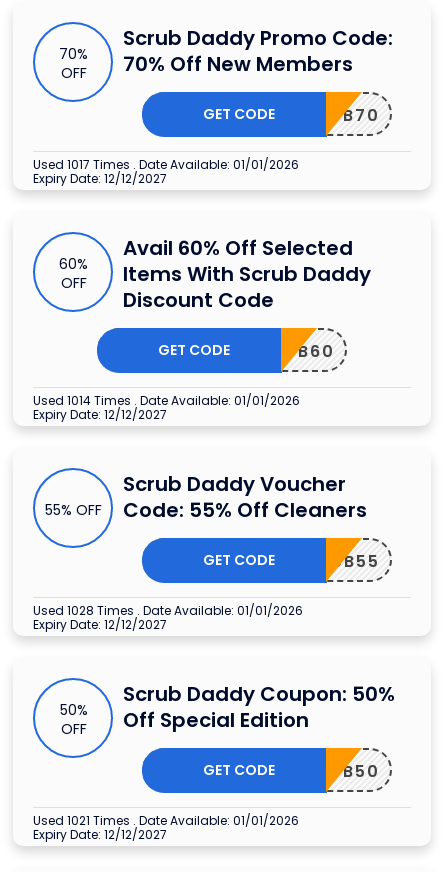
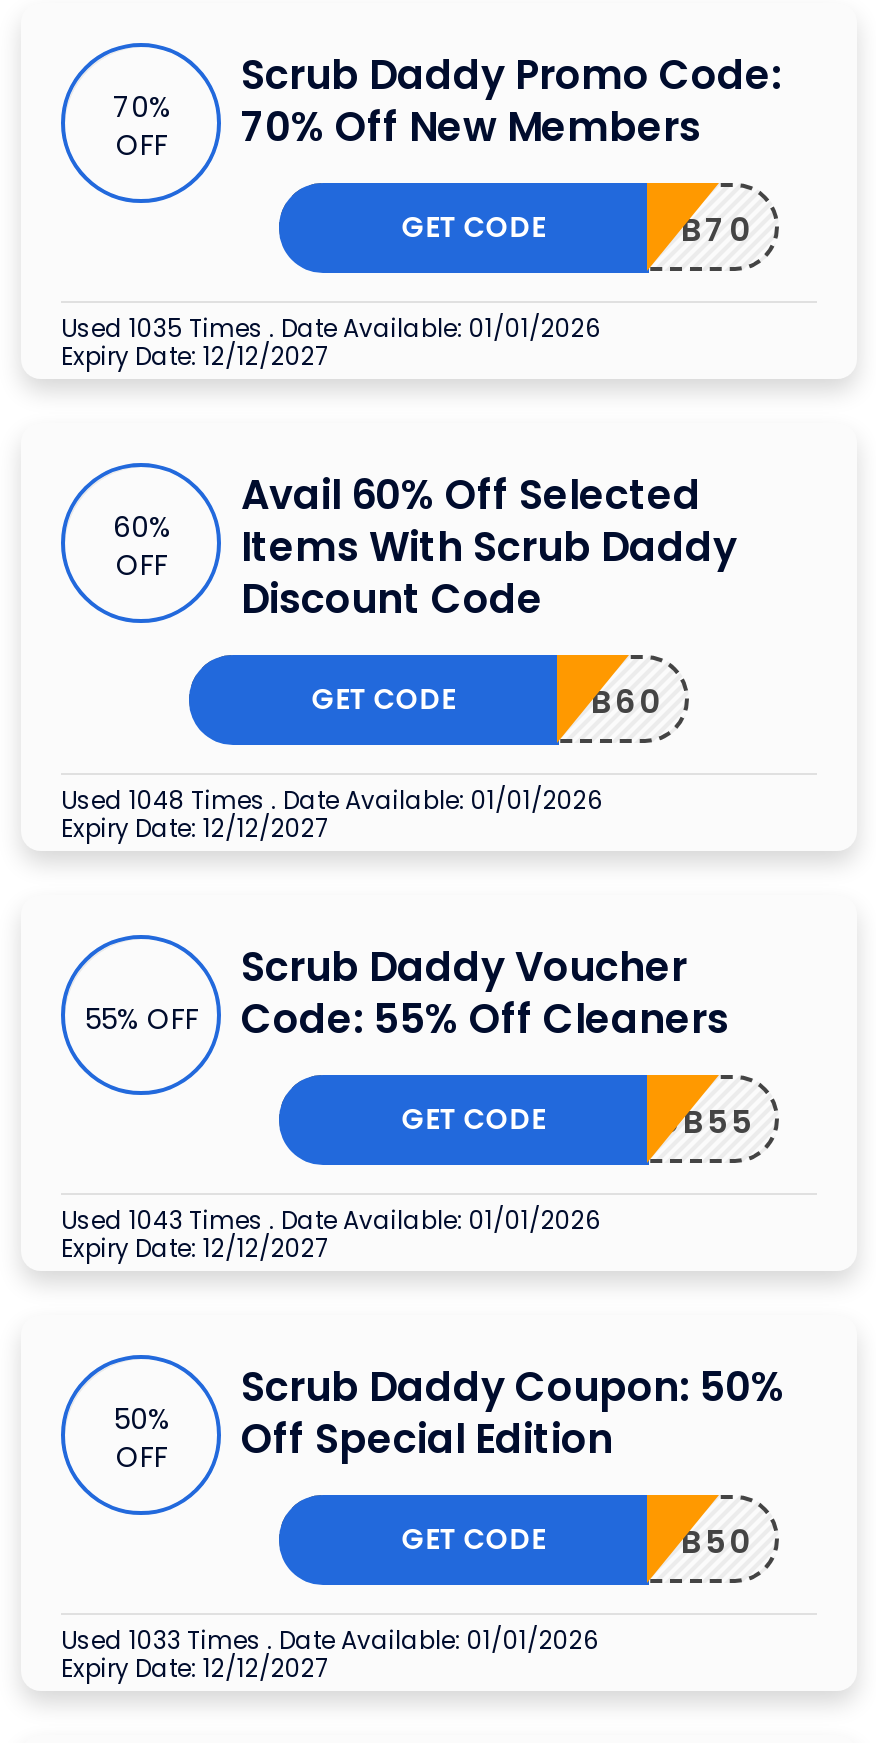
- Used 1017 Times. Date Available: 01/01/2026
+ Used 1035 Times. Date Available: 01/01/2026

- Used 1014 Times. Date Available: 01/01/2026
+ Used 1048 Times. Date Available: 01/01/2026

- Used 1028 Times. Date Available: 01/01/2026
+ Used 1043 Times. Date Available: 01/01/2026

- Used 1021 Times. Date Available: 01/01/2026
+ Used 1033 Times. Date Available: 01/01/2026
